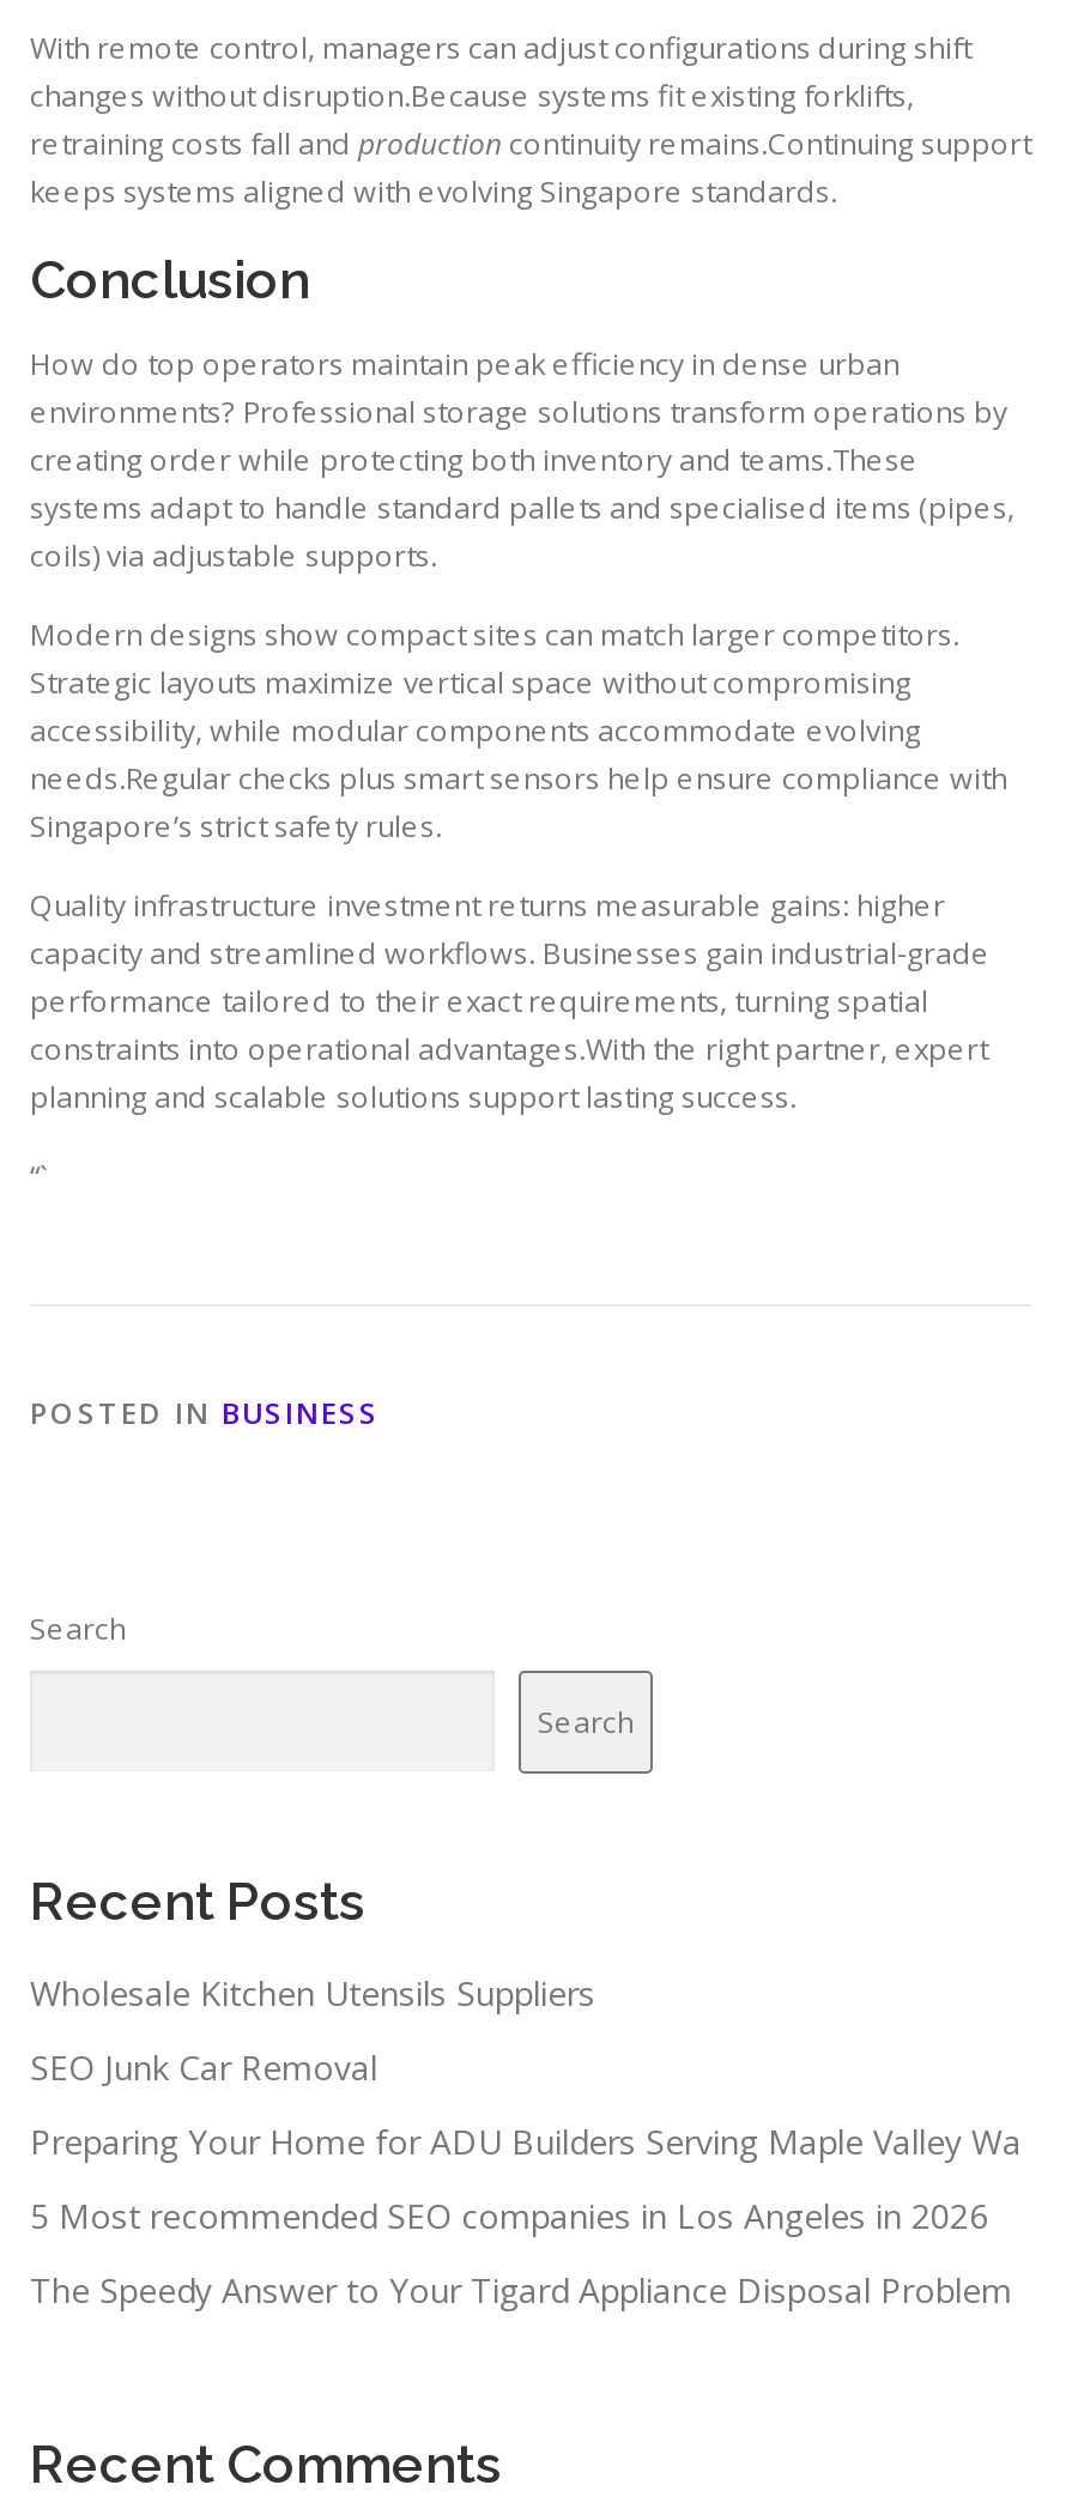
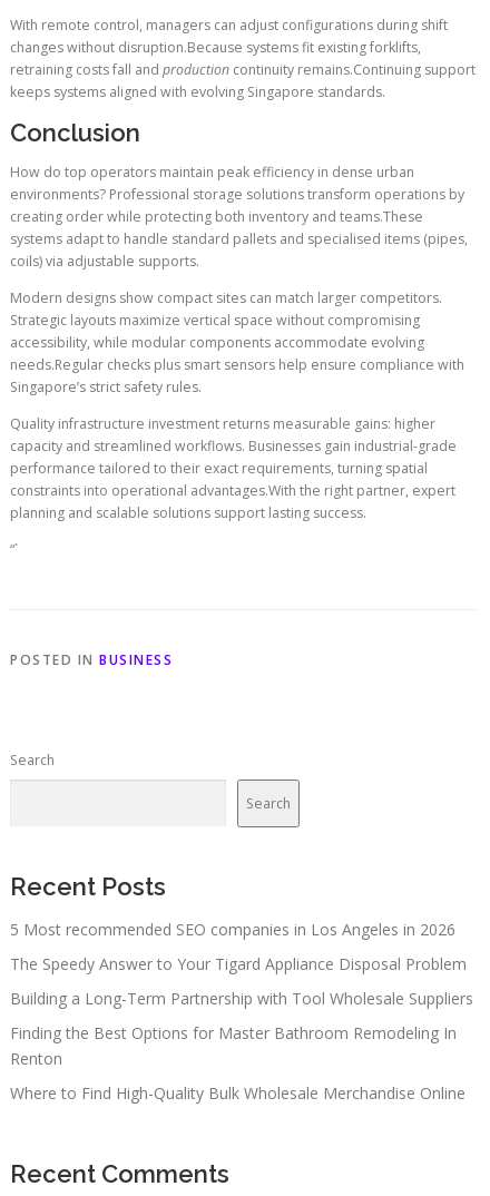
- Wholesale Kitchen Utensils Suppliers
- SEO Junk Car Removal
- Preparing Your Home for ADU Builders Serving Maple Valley Wa

moved up: 5 Most recommended SEO companies in Los Angeles in 2026 | The Speedy Answer to Your Tigard Appliance Disposal Problem

+ Building a Long-Term Partnership with Tool Wholesale Suppliers
+ Finding the Best Options for Master Bathroom Remodeling In
+ Renton
+ Where to Find High-Quality Bulk Wholesale Merchandise Online
